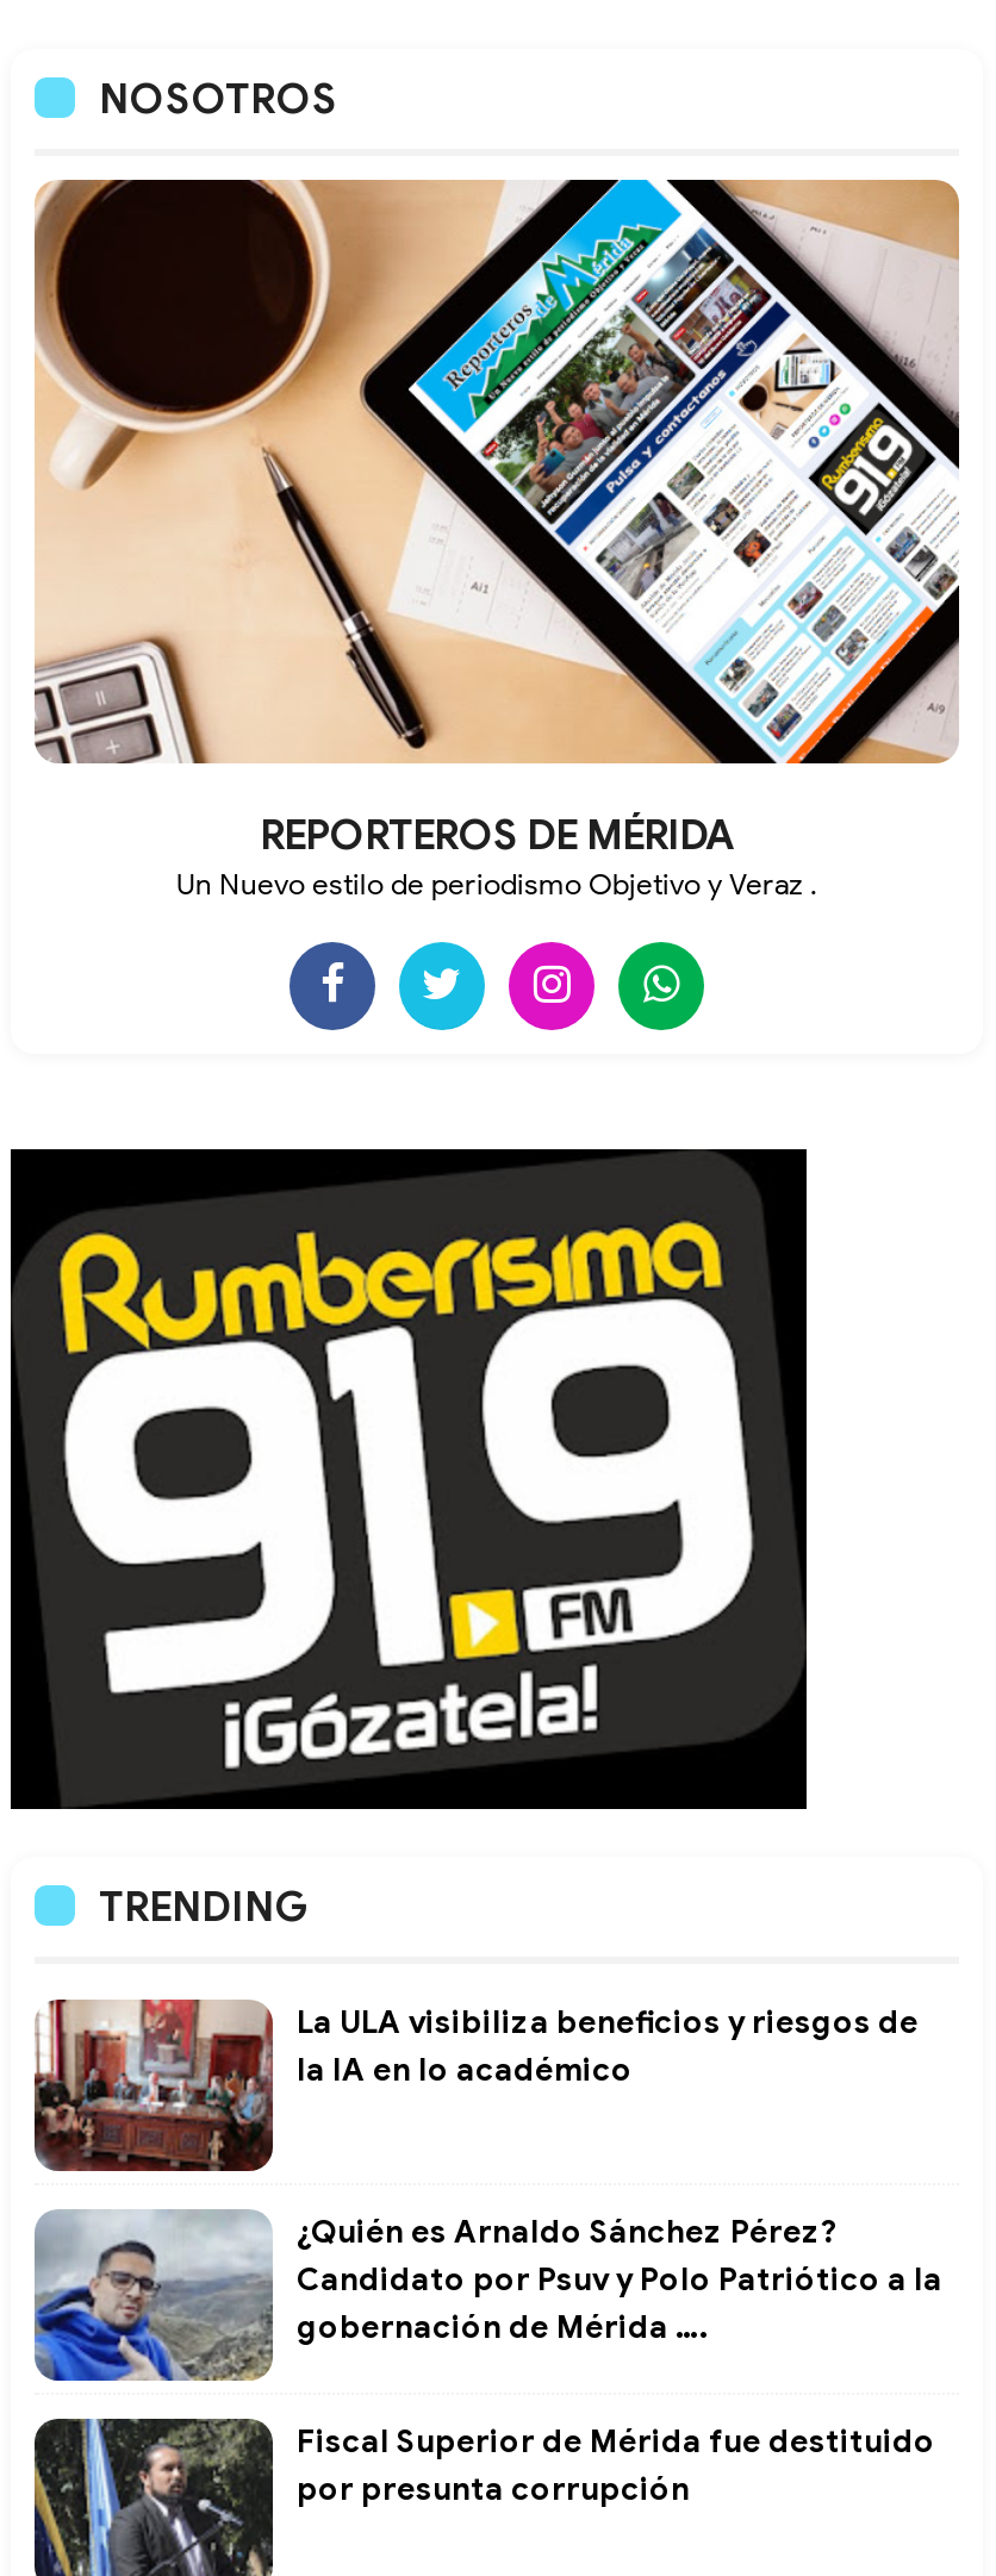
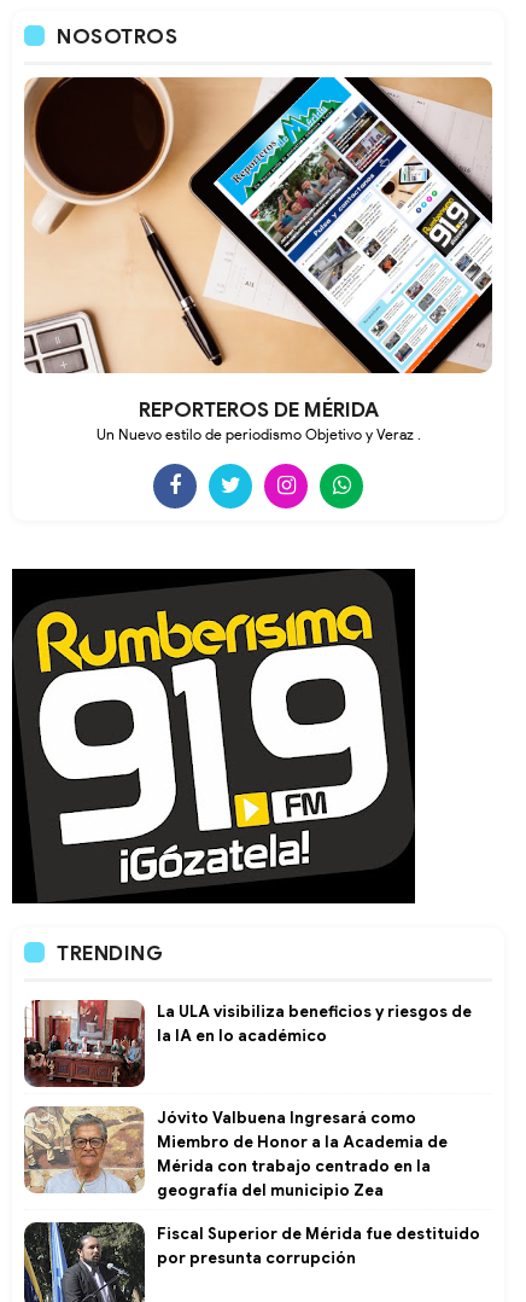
- [image]
- ¿Quién es Arnaldo Sánchez Pérez?
- Candidato por Psuv y Polo Patriótico a la
- gobernación de Mérida ….
+ [image]
+ Jóvito Valbuena Ingresará como
+ Miembro de Honor a la Academia de
+ Mérida con trabajo centrado en la
+ geografía del municipio Zea
